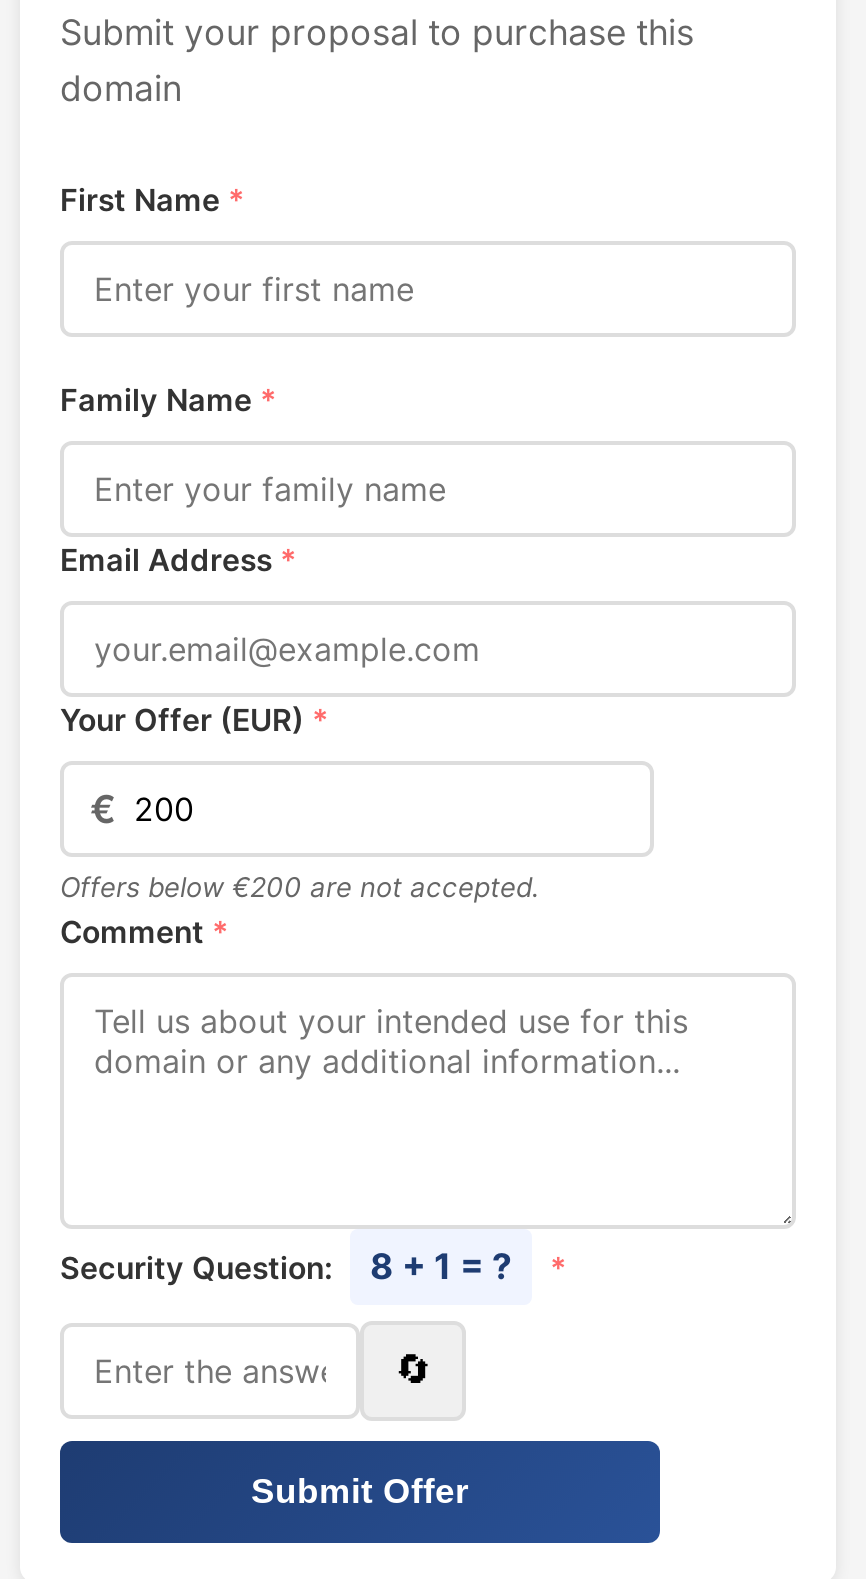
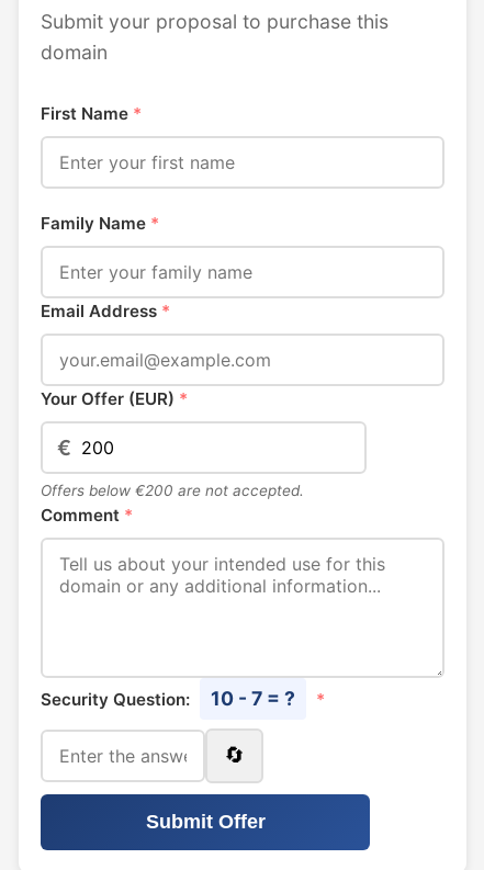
- 8 + 1 = ?
+ 10 - 7 = ?
